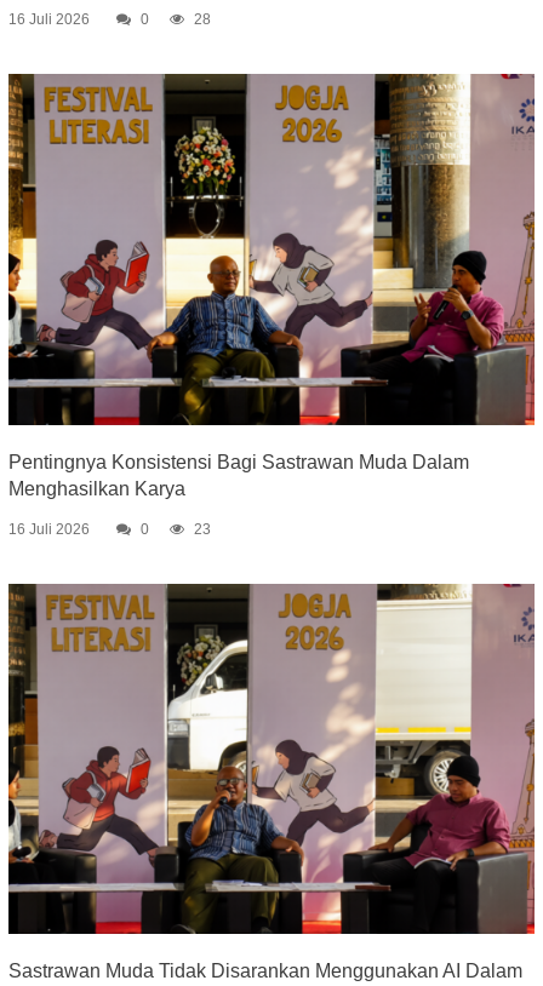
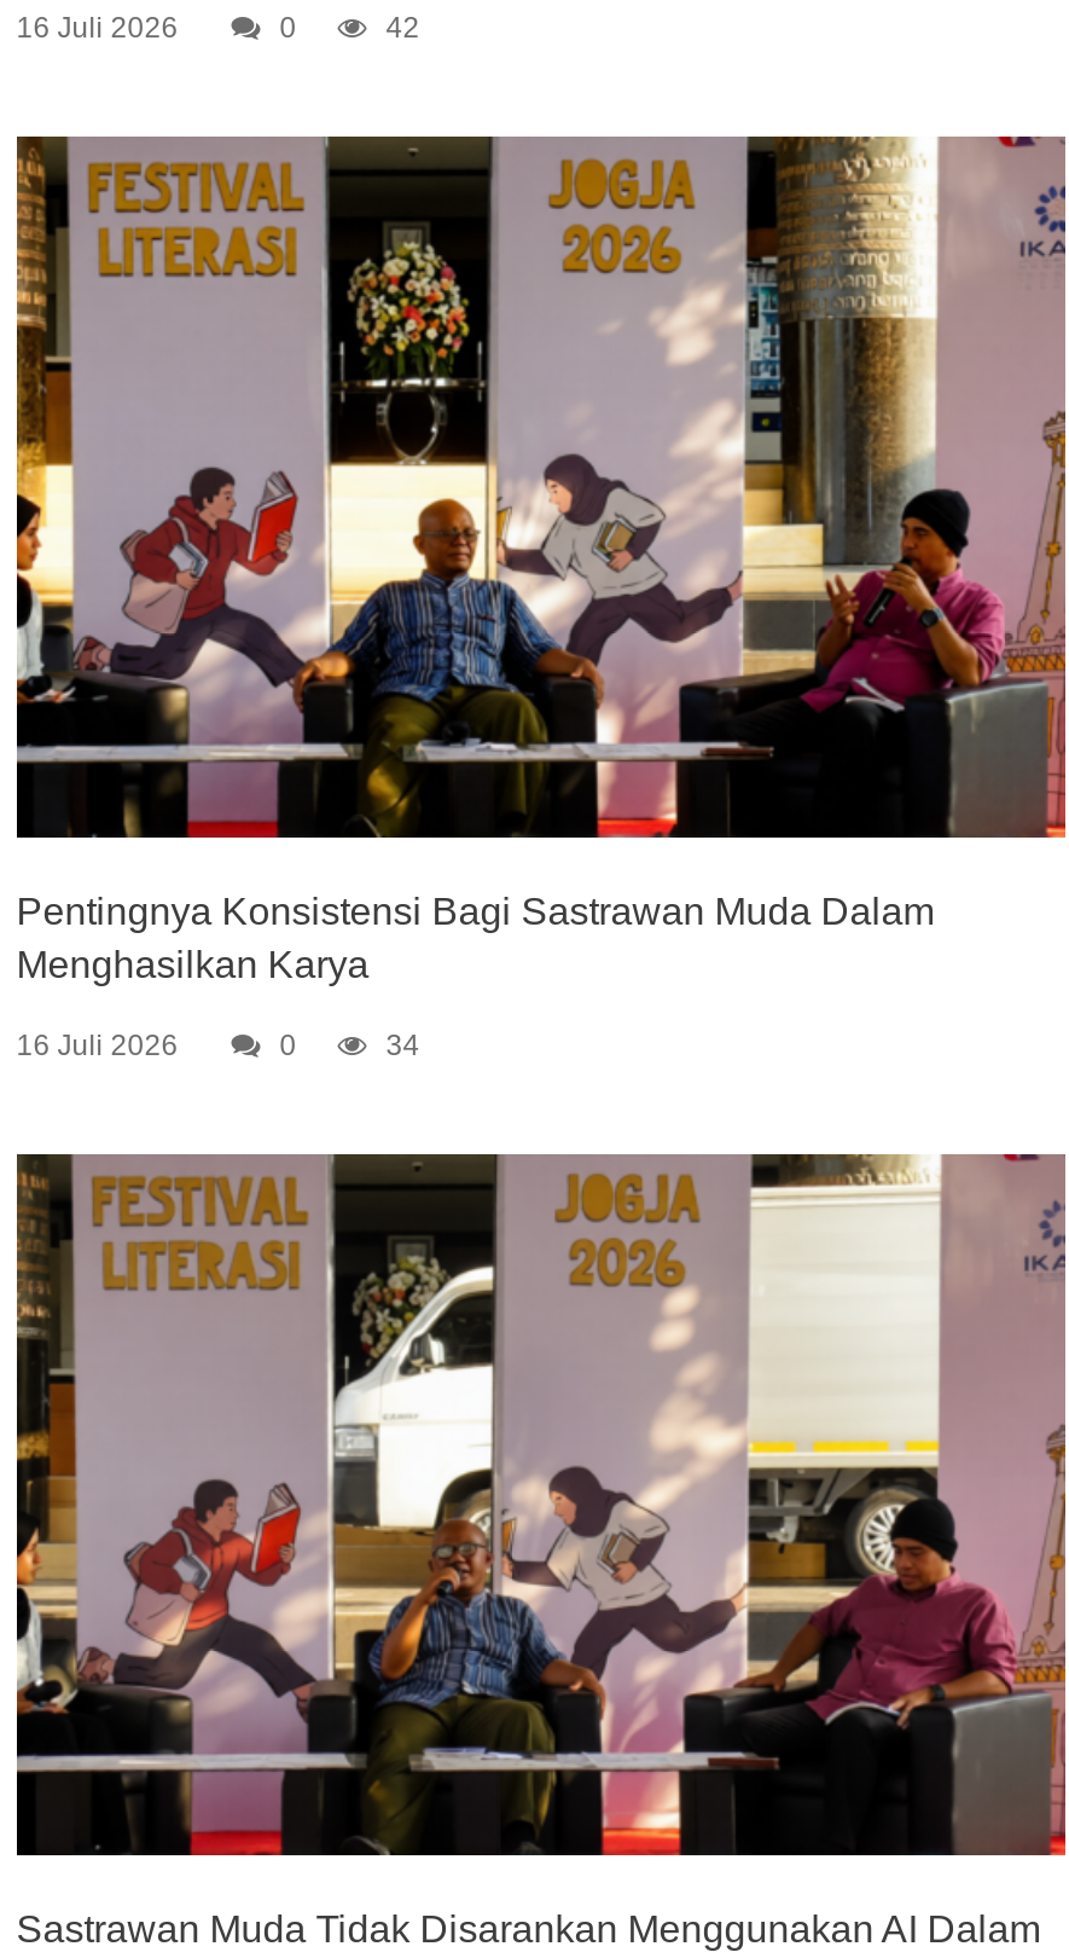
- 28
+ 42

- 23
+ 34
